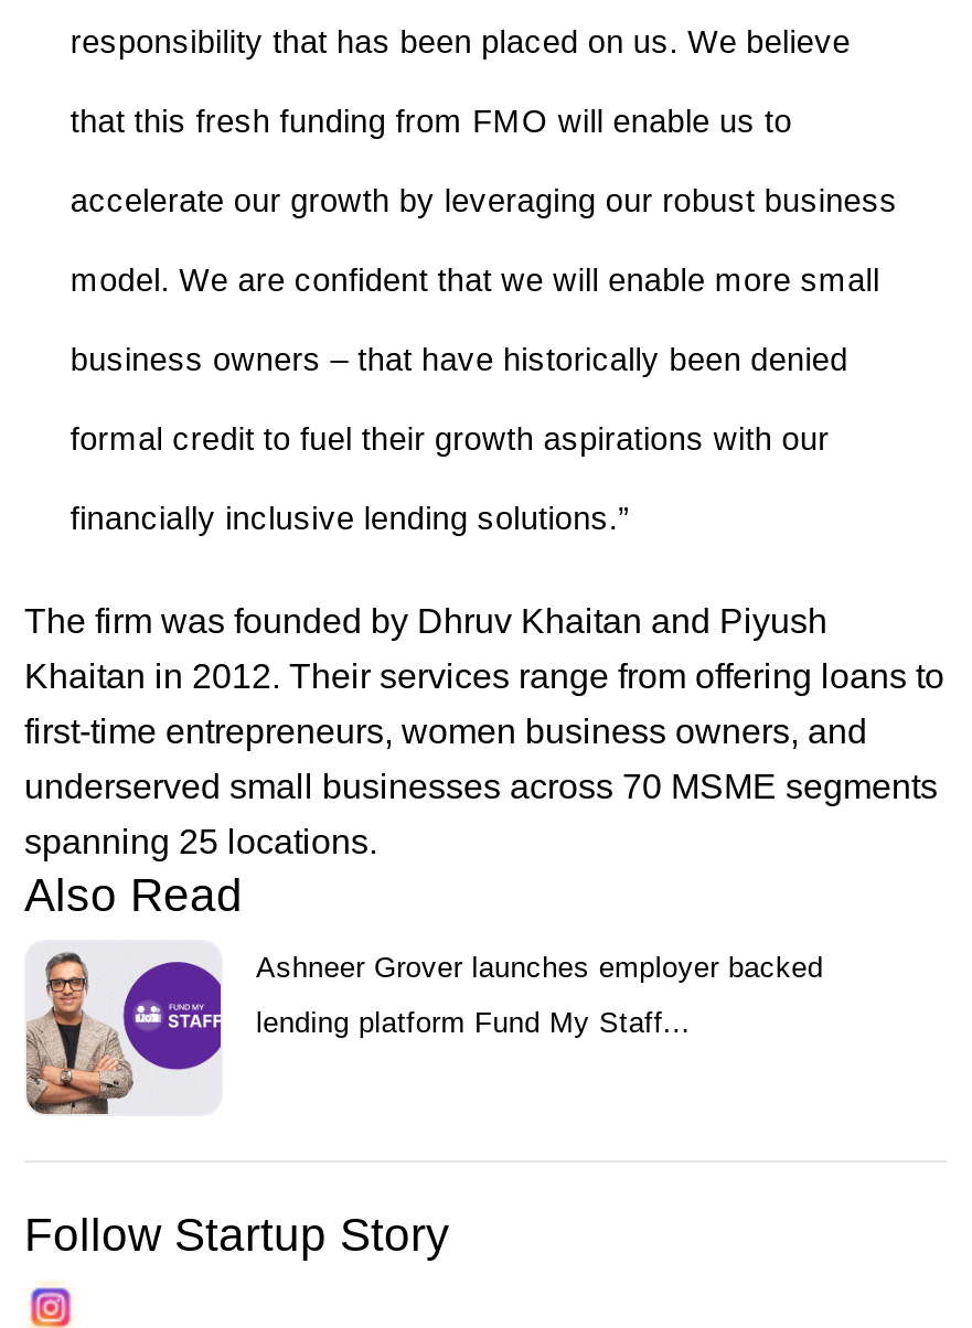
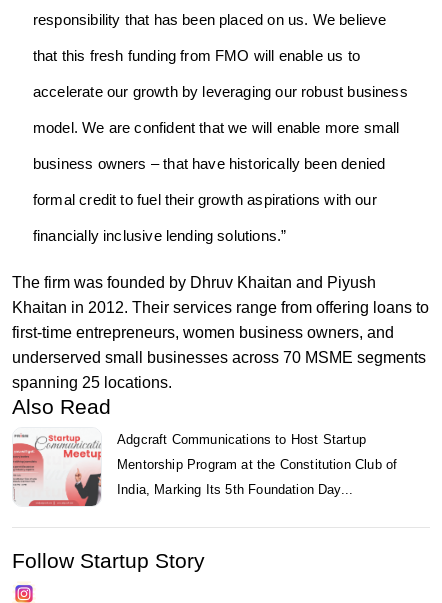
- [image]
- Ashneer Grover launches employer backed
- lending platform Fund My Staff...
+ [image]
+ Adgcraft Communications to Host Startup
+ Mentorship Program at the Constitution Club of
+ India, Marking Its 5th Foundation Day...
